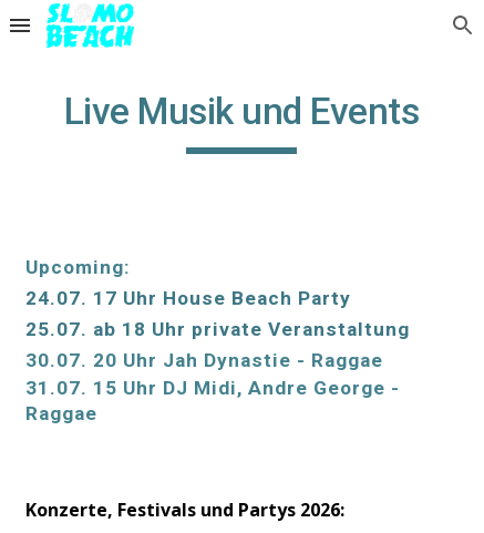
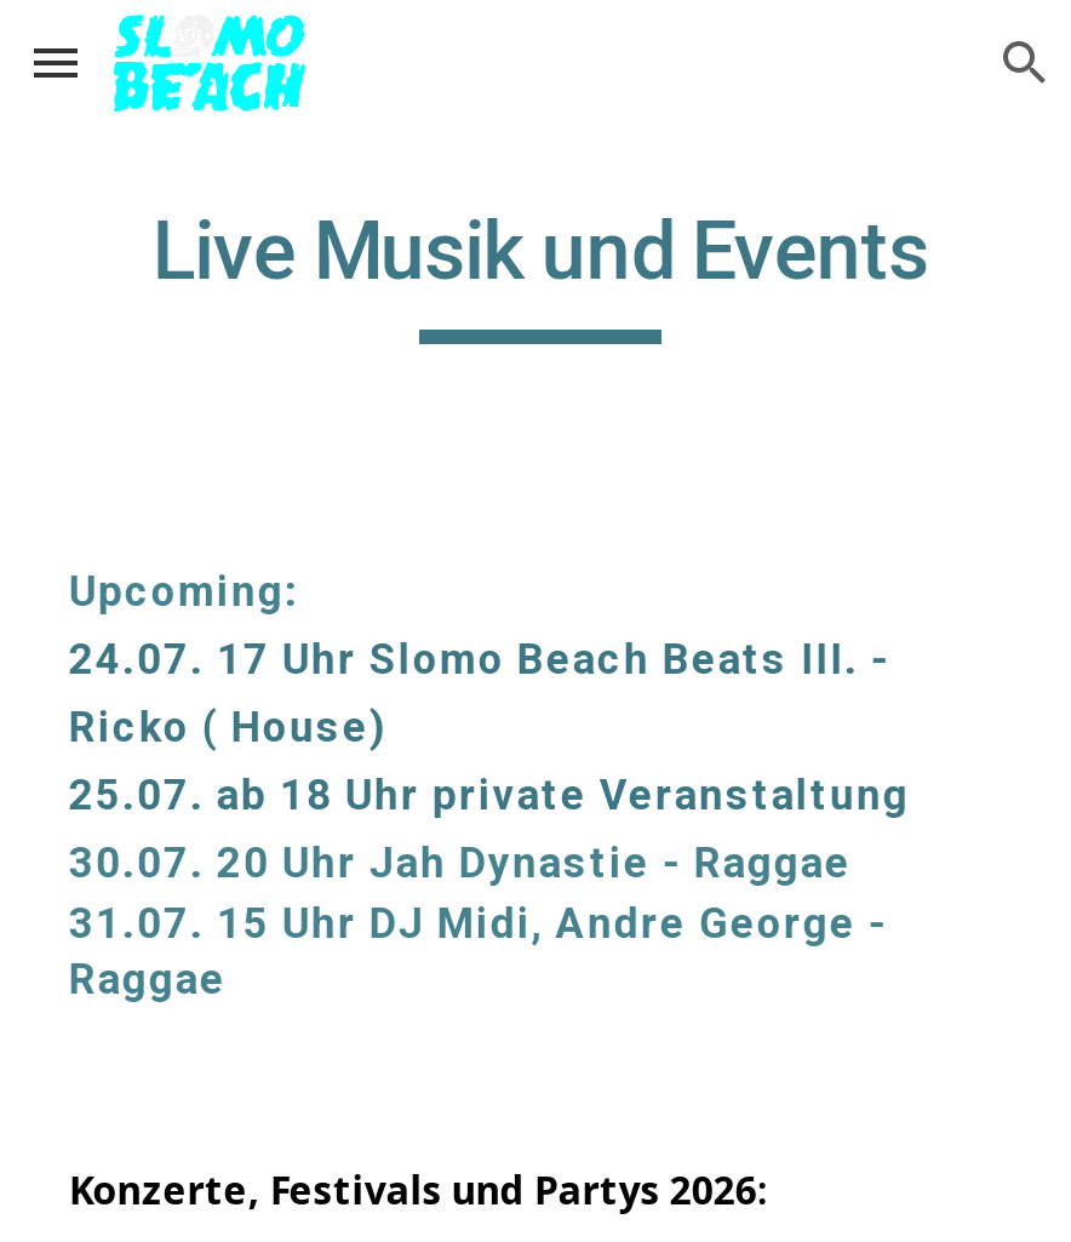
- 24.07. 17 Uhr House Beach Party
+ 24.07. 17 Uhr Slomo Beach Beats III. -
+ Ricko ( House)
